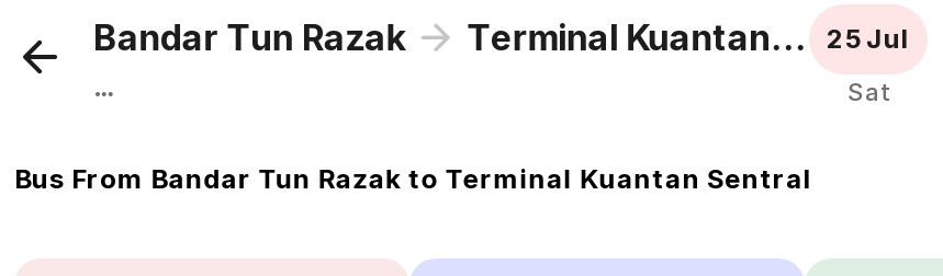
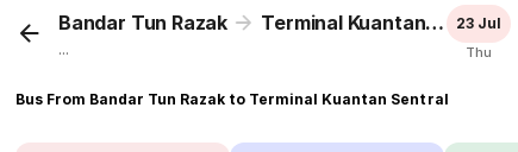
- 25 Jul
+ 23 Jul

- Sat
+ Thu
